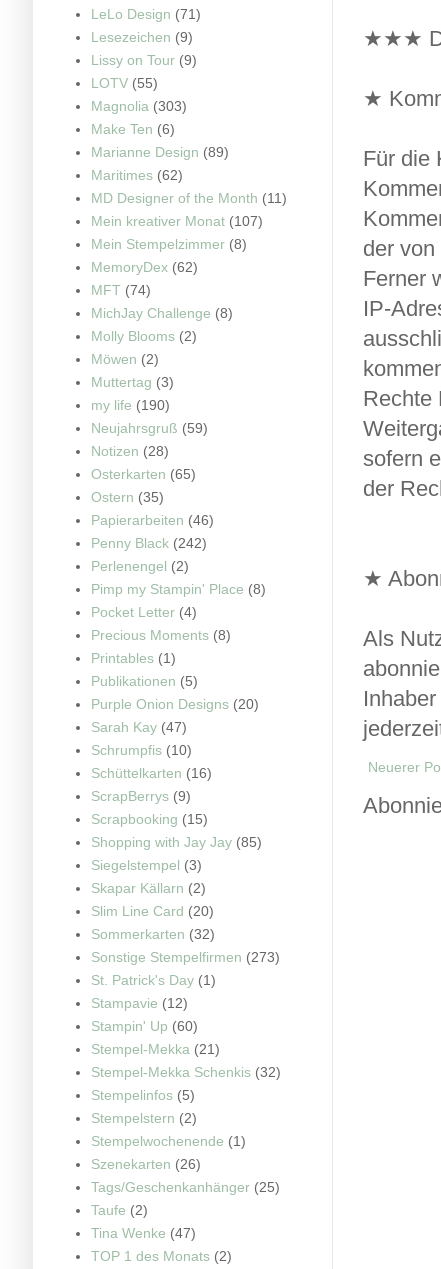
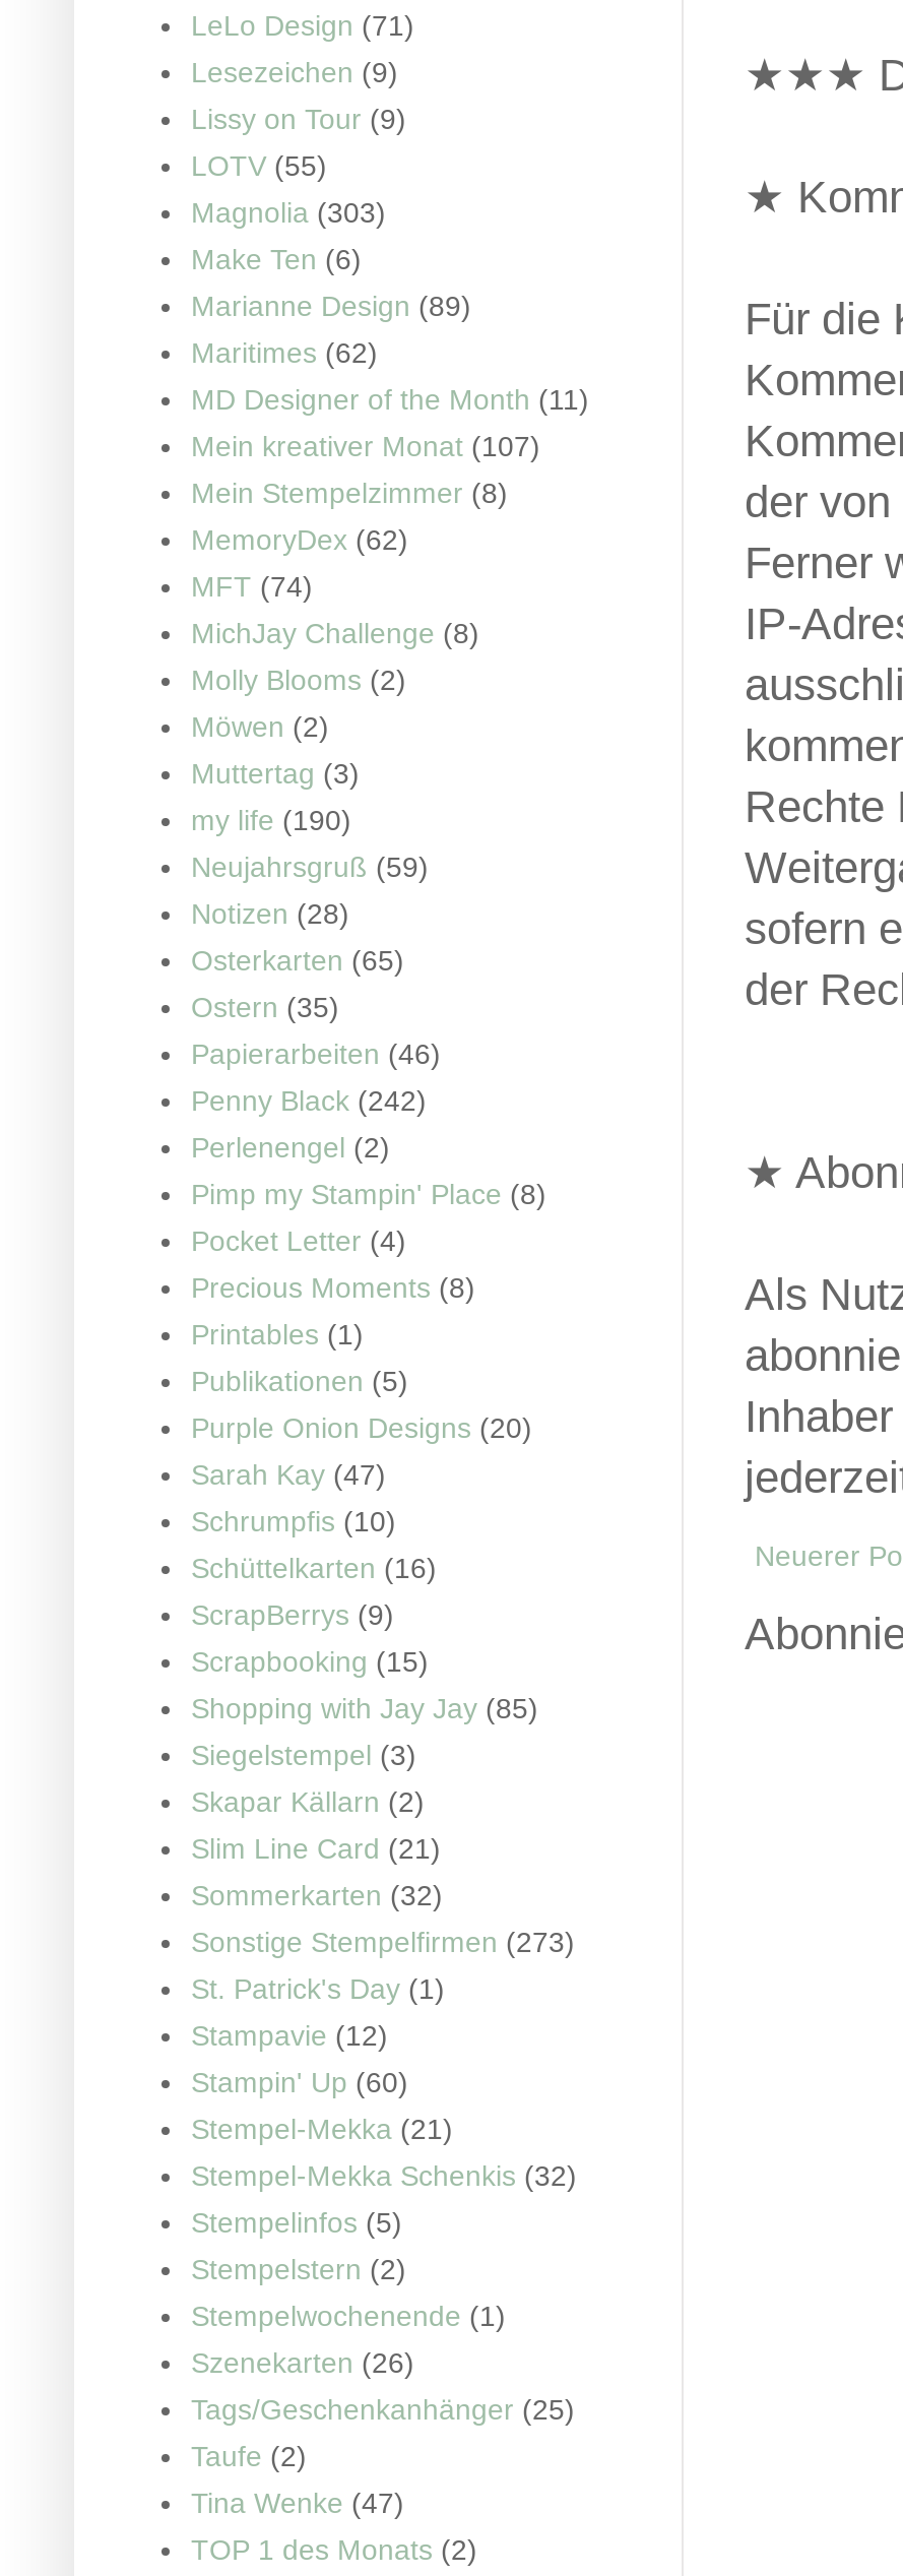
- Slim Line Card (20)
+ Slim Line Card (21)
